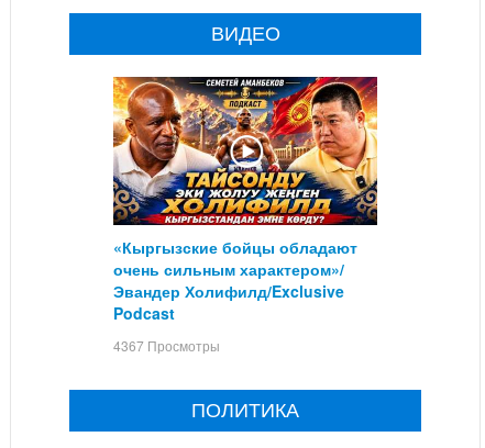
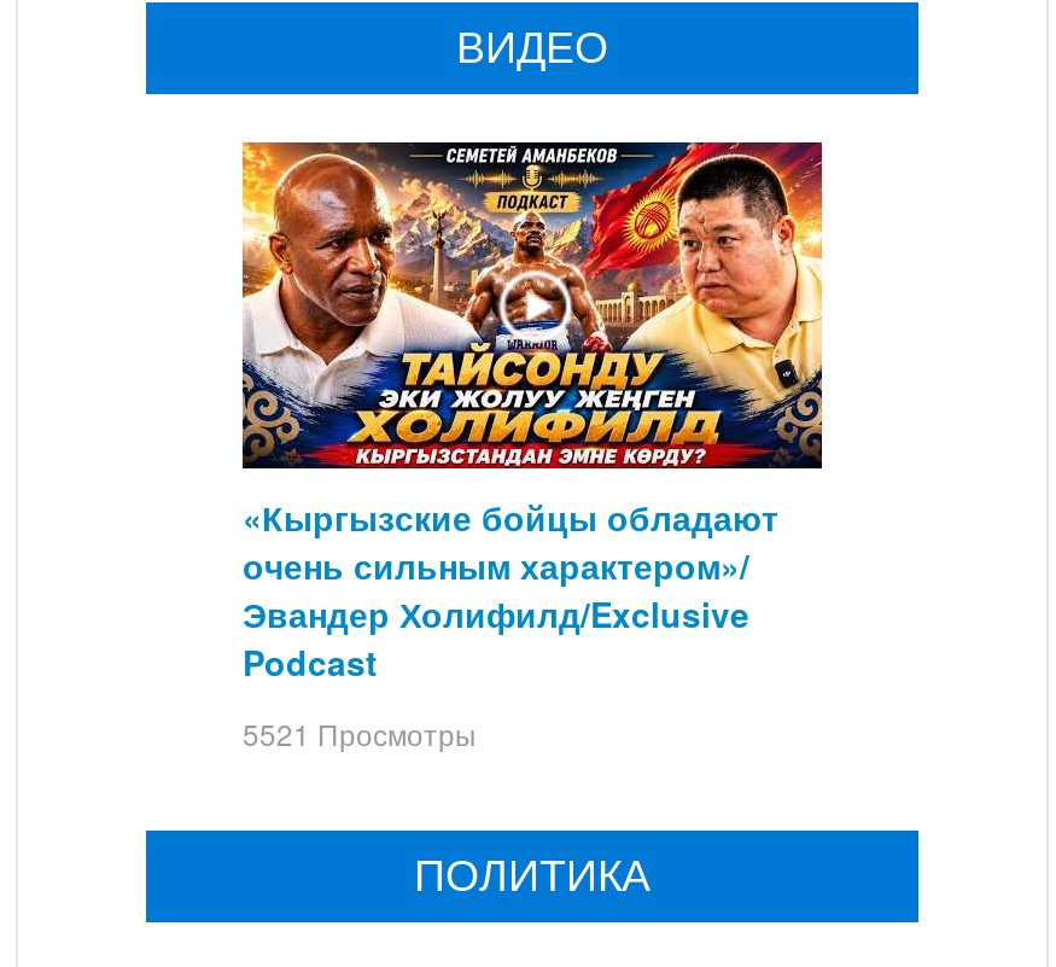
- 4367 Просмотры
+ 5521 Просмотры
